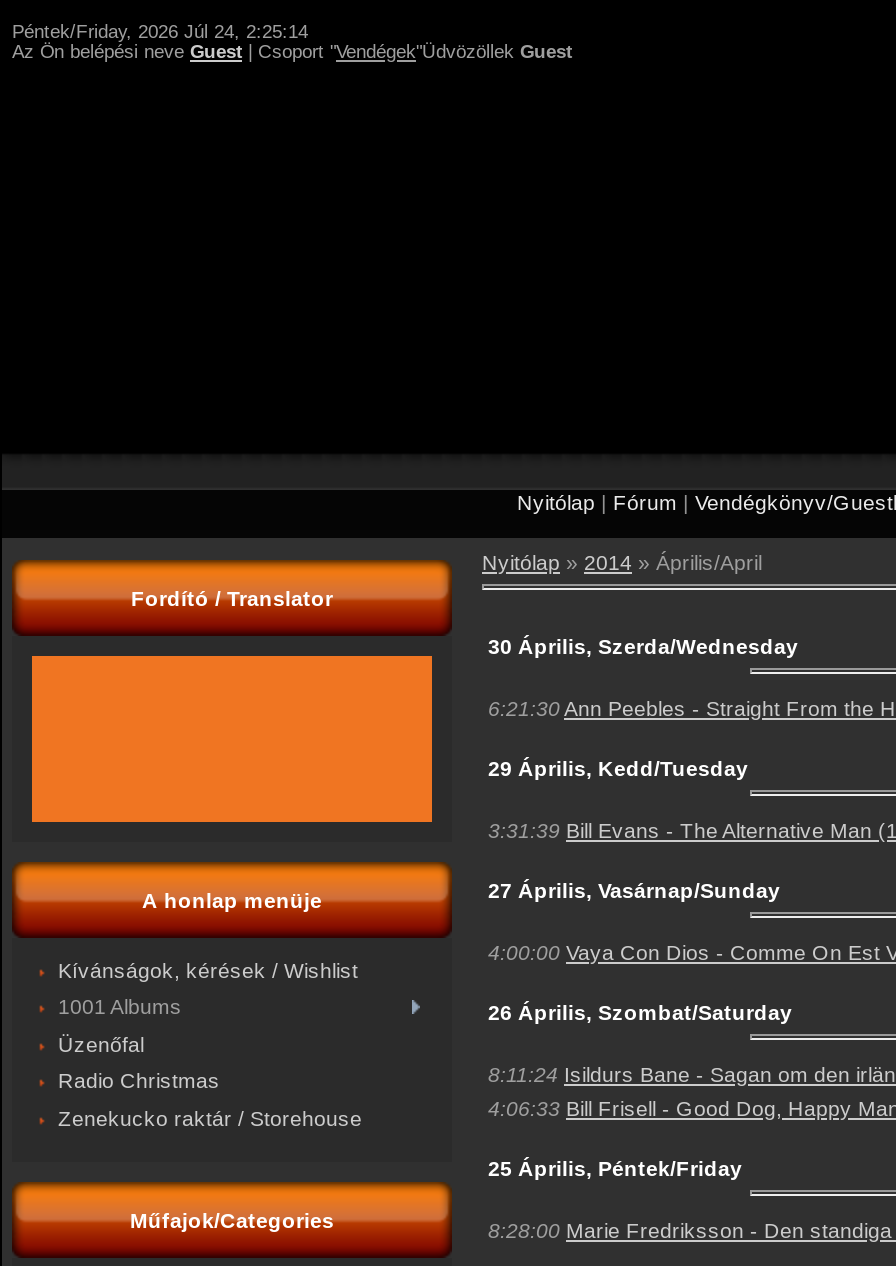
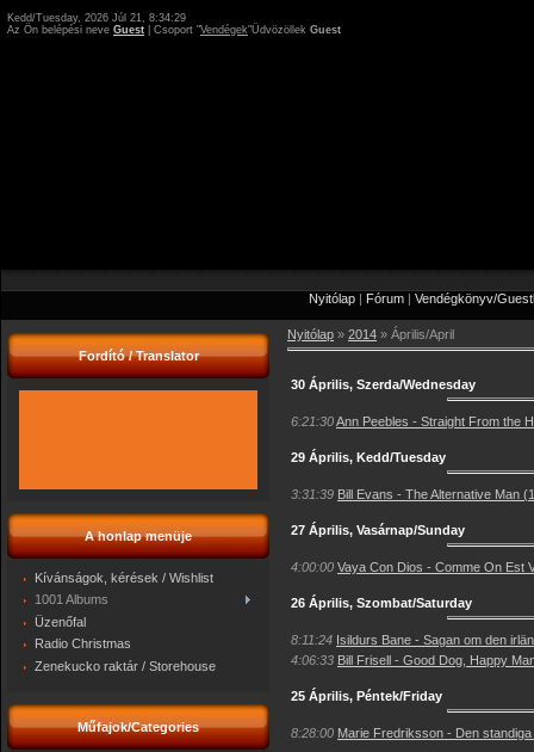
- Péntek/Friday, 2026 Júl 24, 2:25:14
+ Kedd/Tuesday, 2026 Júl 21, 8:34:29
